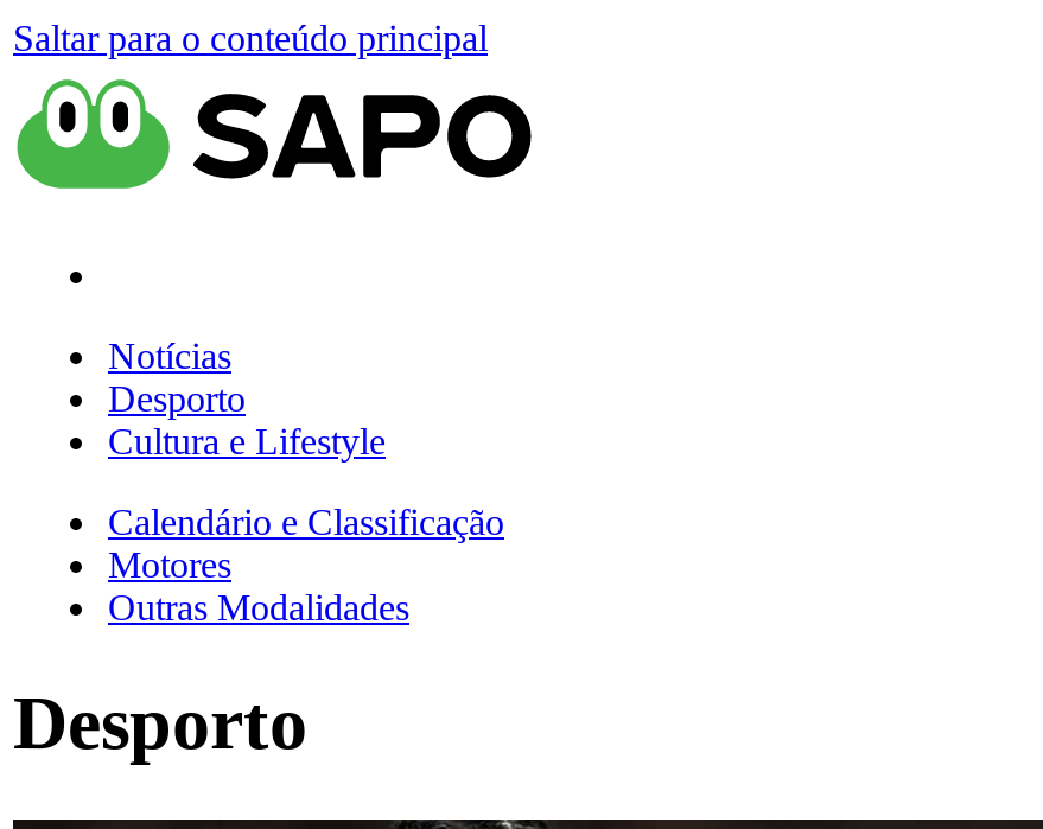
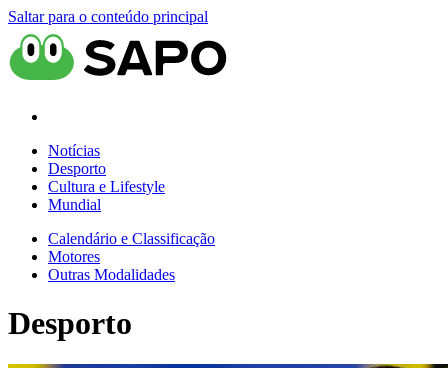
+ Mundial
